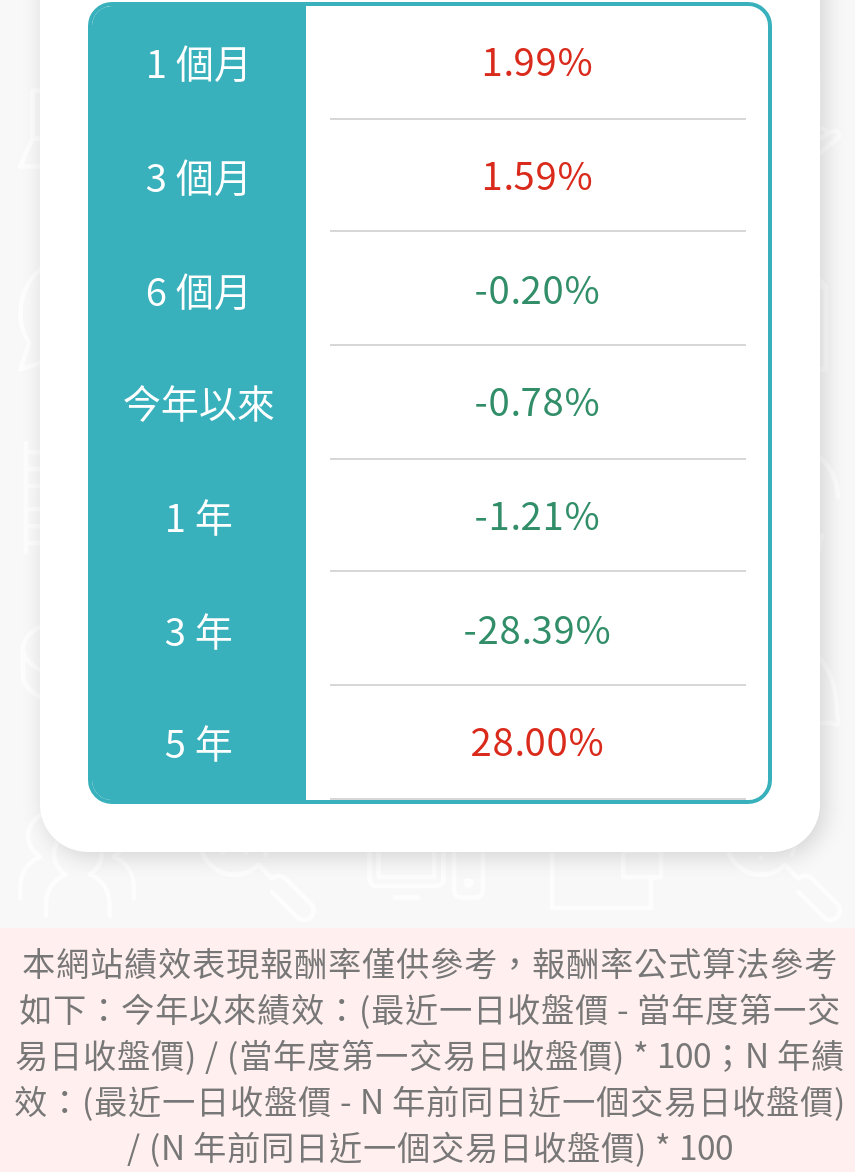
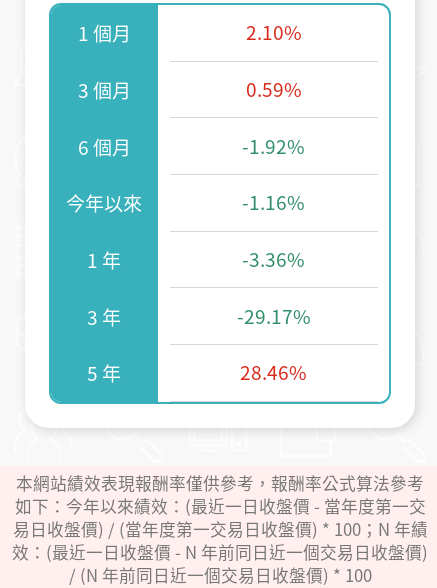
- 1.99%
+ 2.10%

- 1.59%
+ 0.59%

- -0.20%
+ -1.92%

- -0.78%
+ -1.16%

- -1.21%
+ -3.36%

- -28.39%
+ -29.17%

- 28.00%
+ 28.46%
